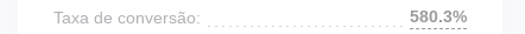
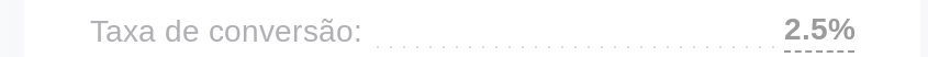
- 580.3%
+ 2.5%
